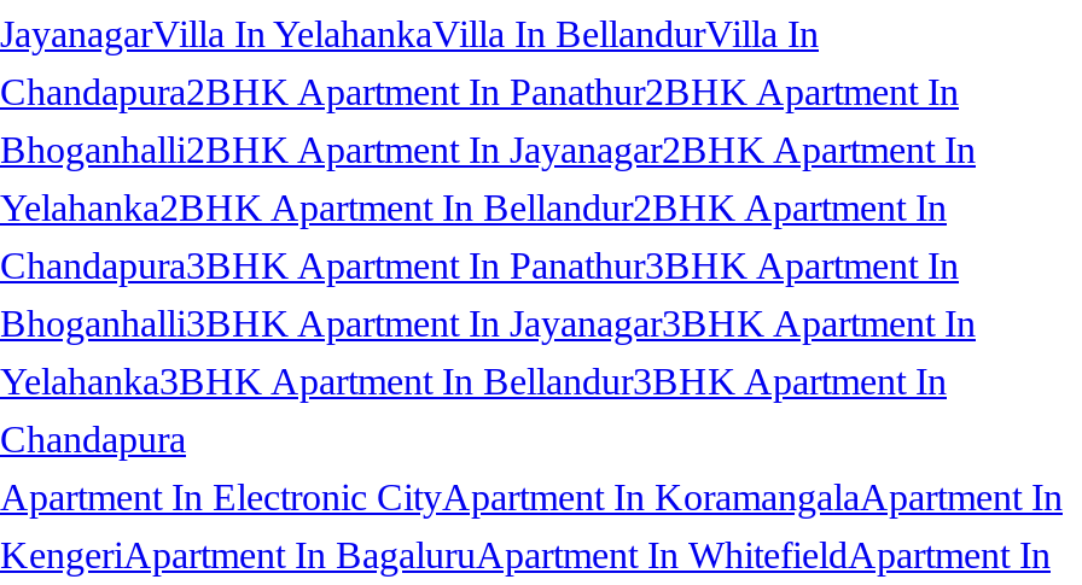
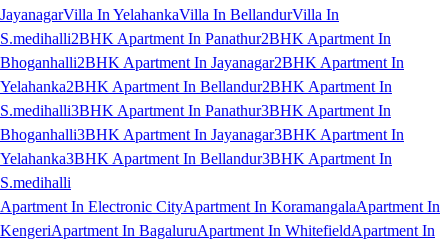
- Chandapura2BHK Apartment In Panathur2BHK Apartment In
+ S.medihalli2BHK Apartment In Panathur2BHK Apartment In

- Chandapura3BHK Apartment In Panathur3BHK Apartment In
+ S.medihalli3BHK Apartment In Panathur3BHK Apartment In

- Chandapura
+ S.medihalli
